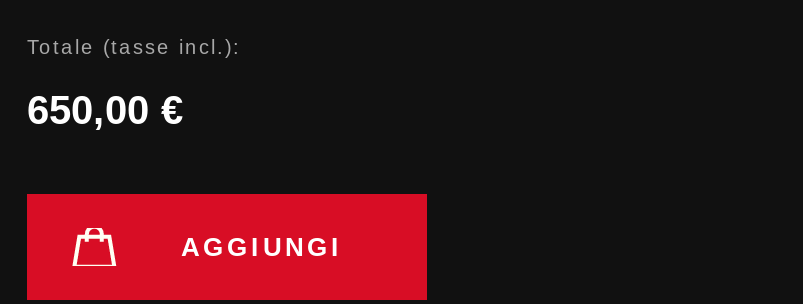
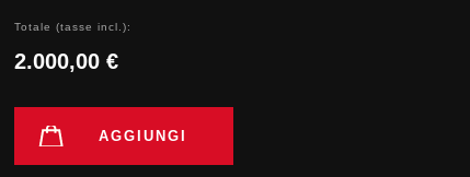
- 650,00 €
+ 2.000,00 €
